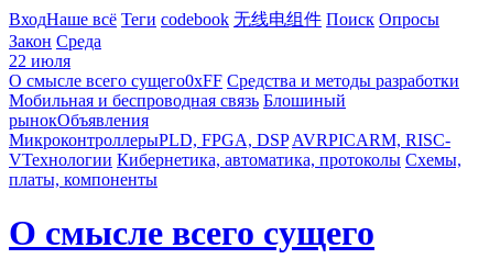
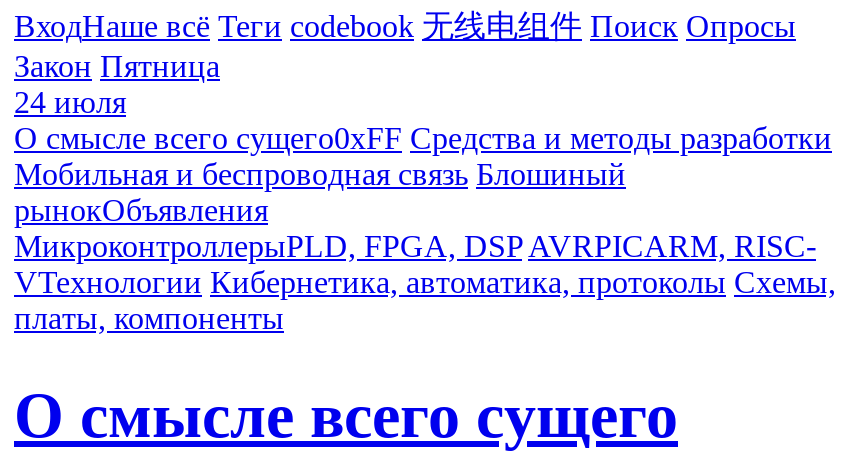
- Закон Среда
+ Закон Пятница

- 22 июля
+ 24 июля
